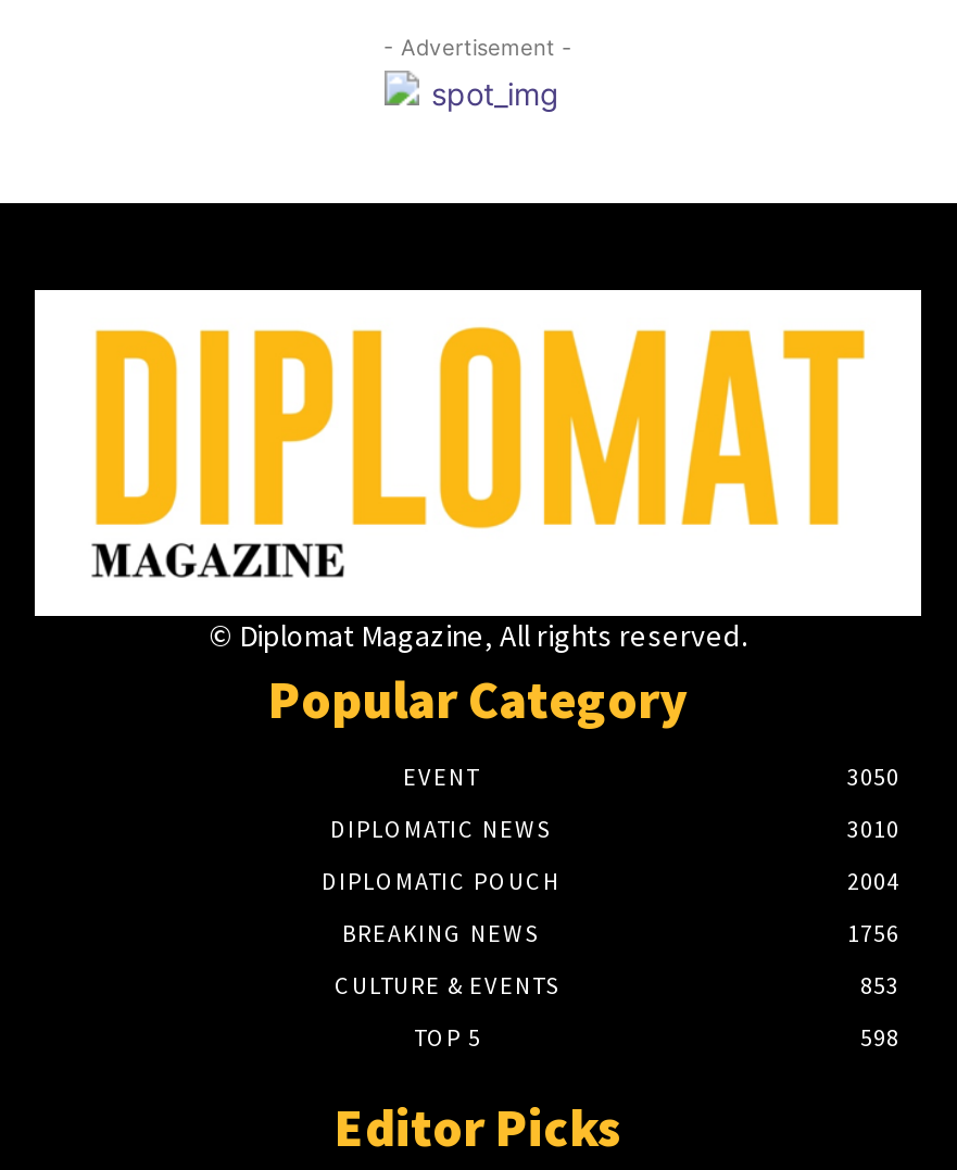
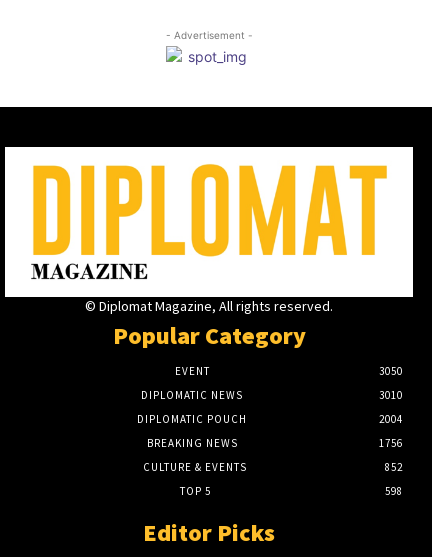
- 853
+ 852
